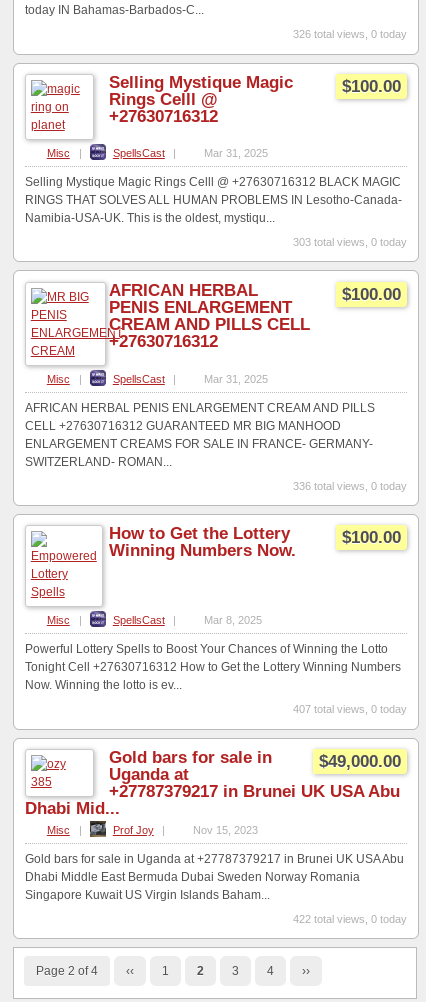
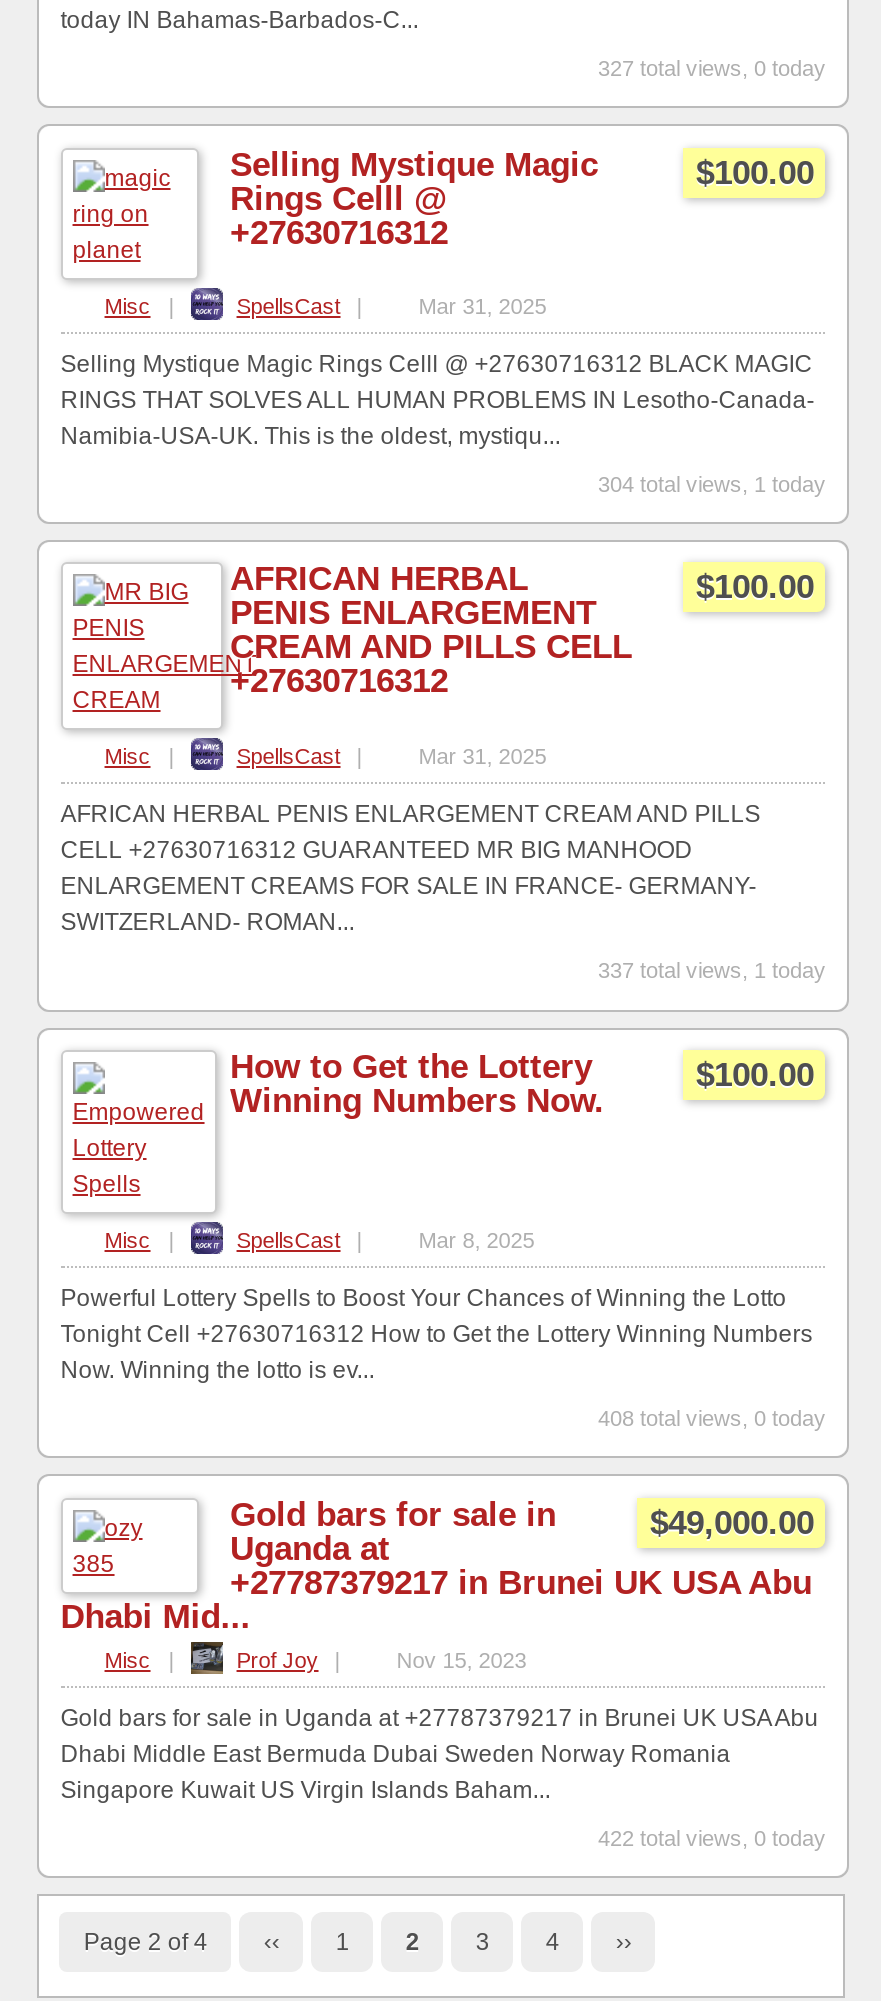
- 326 total views, 0 today
+ 327 total views, 0 today

- 303 total views, 0 today
+ 304 total views, 1 today

- 336 total views, 0 today
+ 337 total views, 1 today

- 407 total views, 0 today
+ 408 total views, 0 today
